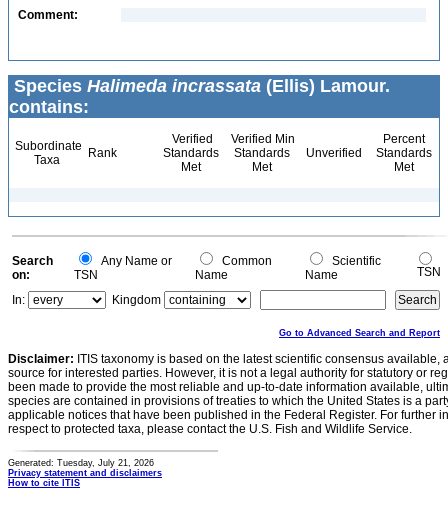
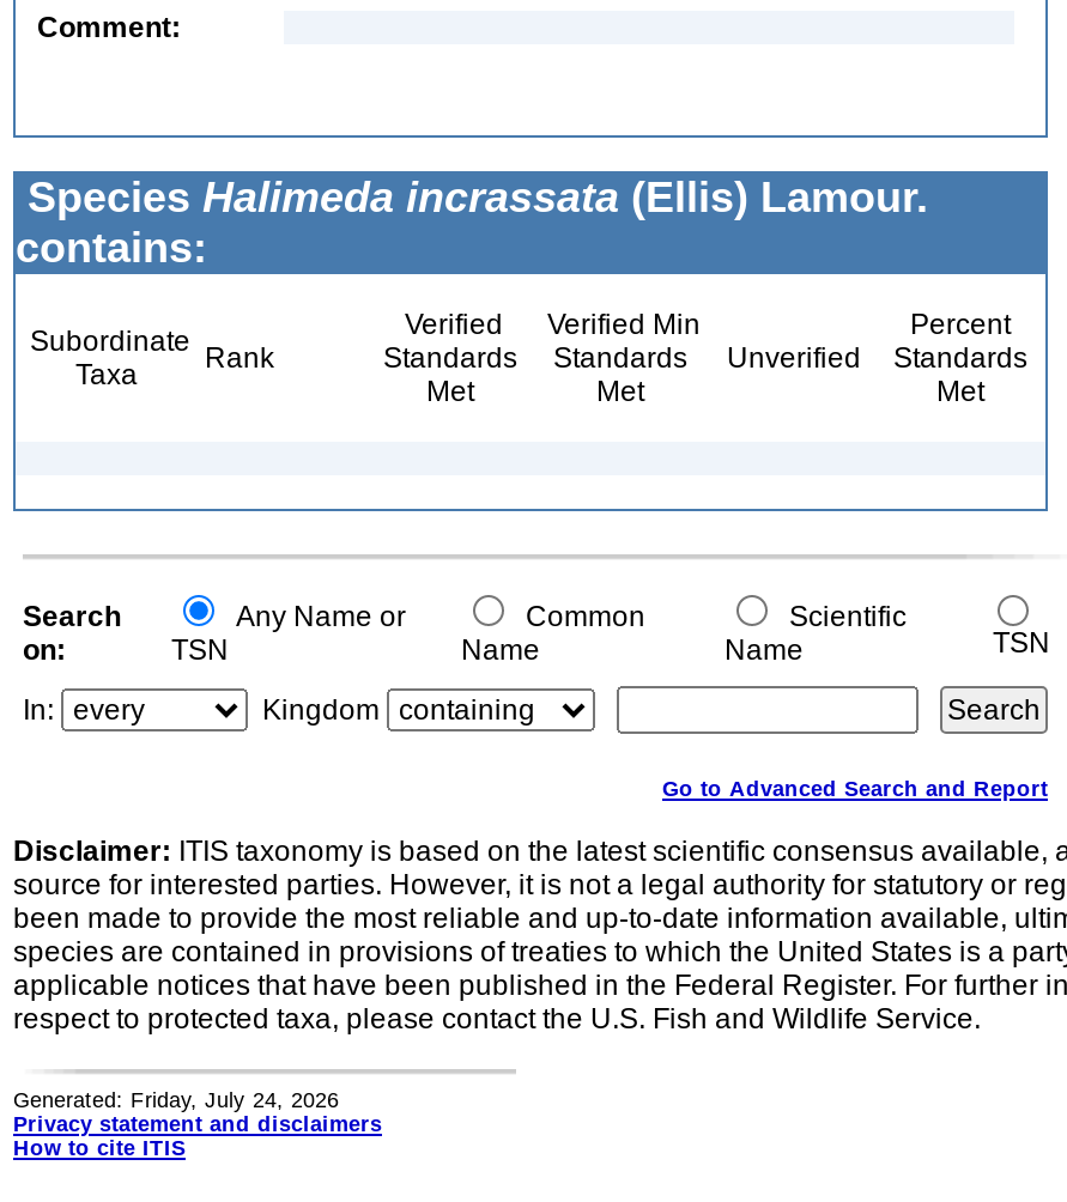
- Generated: Tuesday, July 21, 2026
+ Generated: Friday, July 24, 2026
